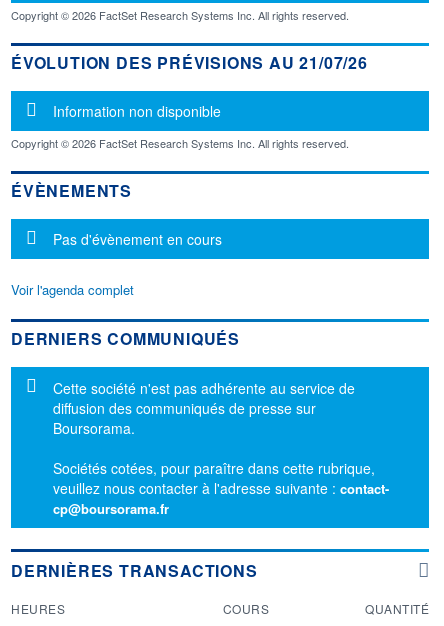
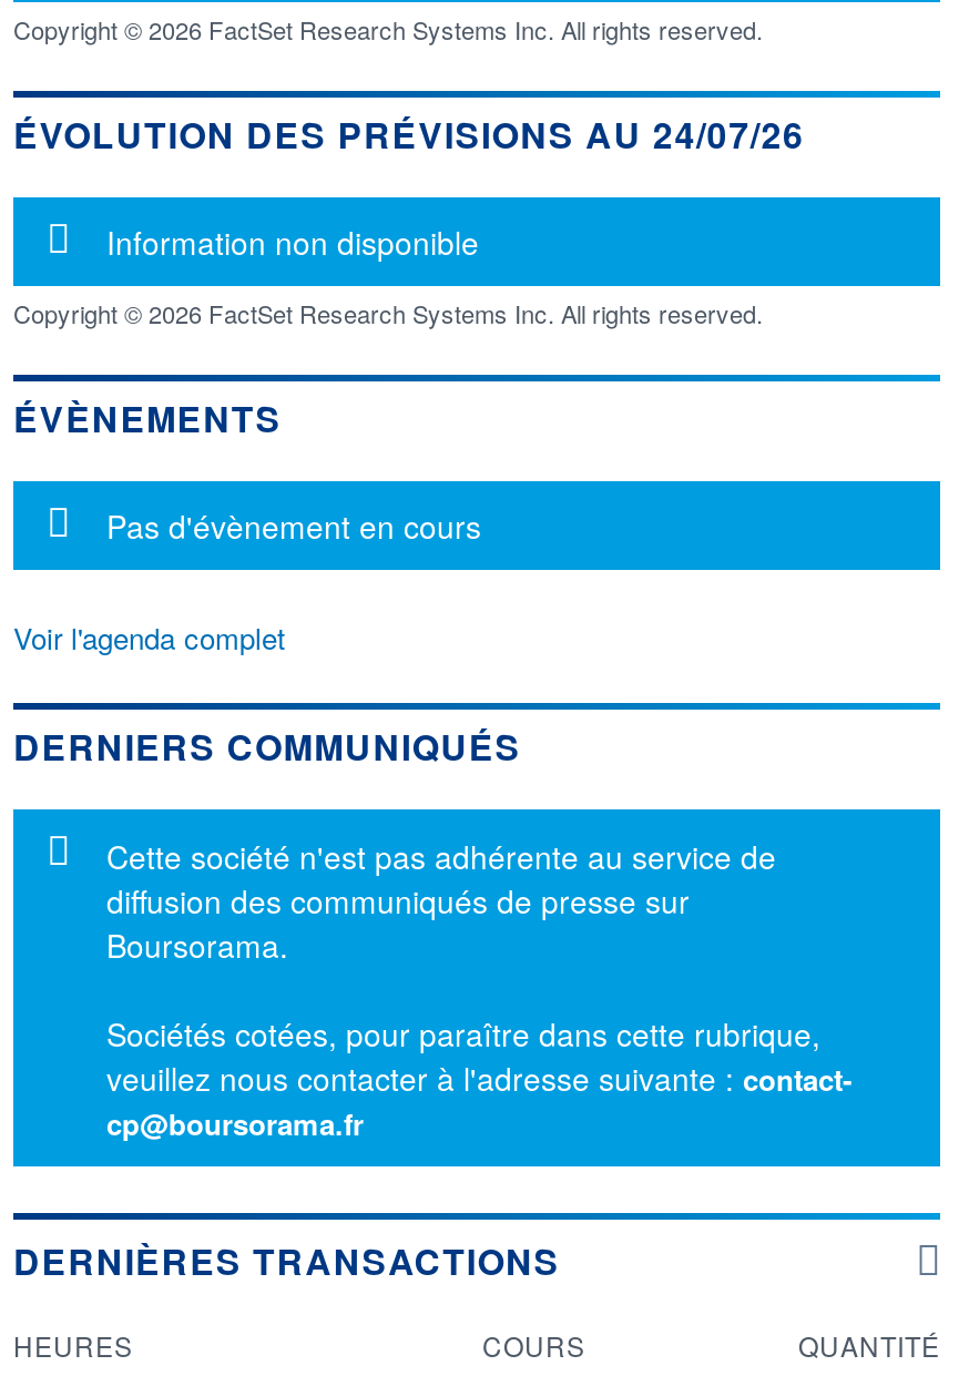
- ÉVOLUTION DES PRÉVISIONS AU 21/07/26
+ ÉVOLUTION DES PRÉVISIONS AU 24/07/26
